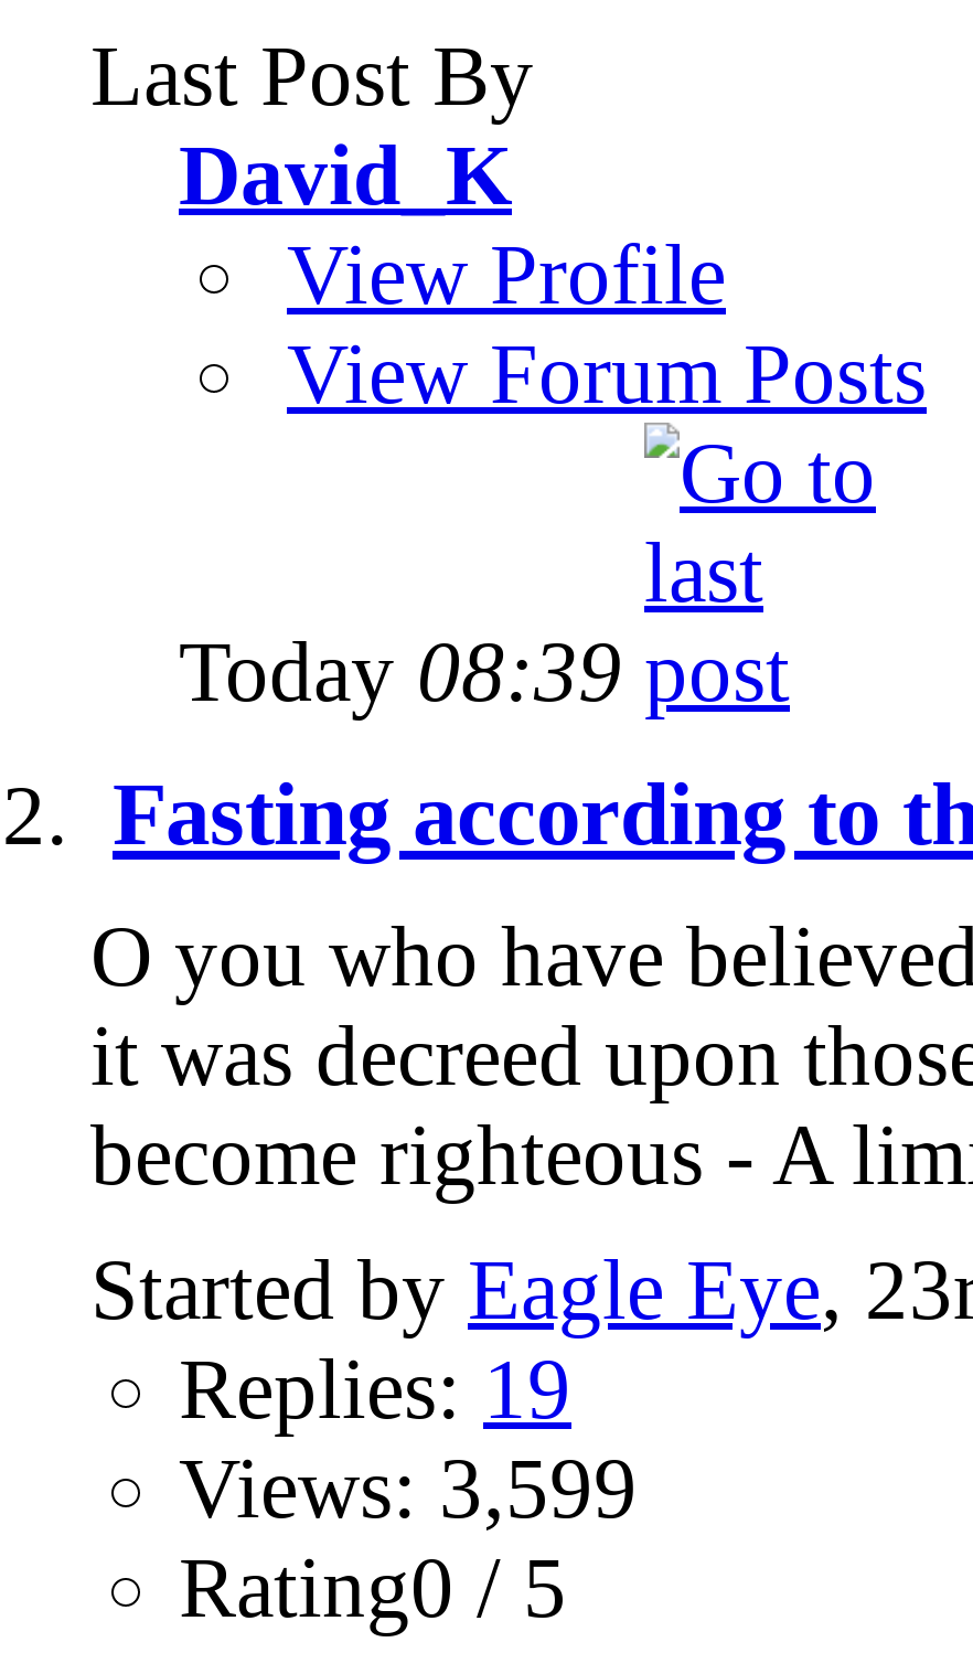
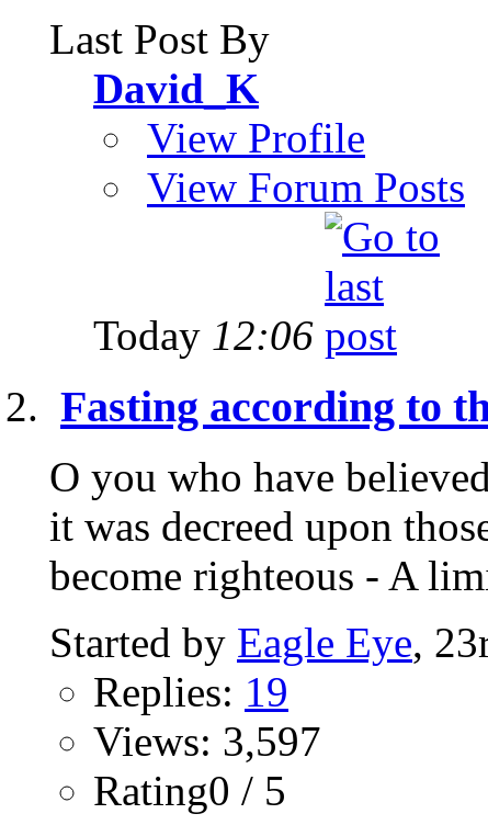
- Today 08:39
+ Today 12:06

- Views: 3,599
+ Views: 3,597
